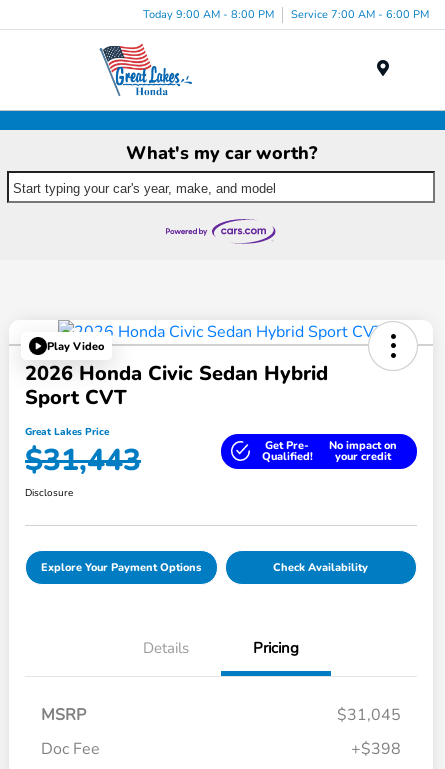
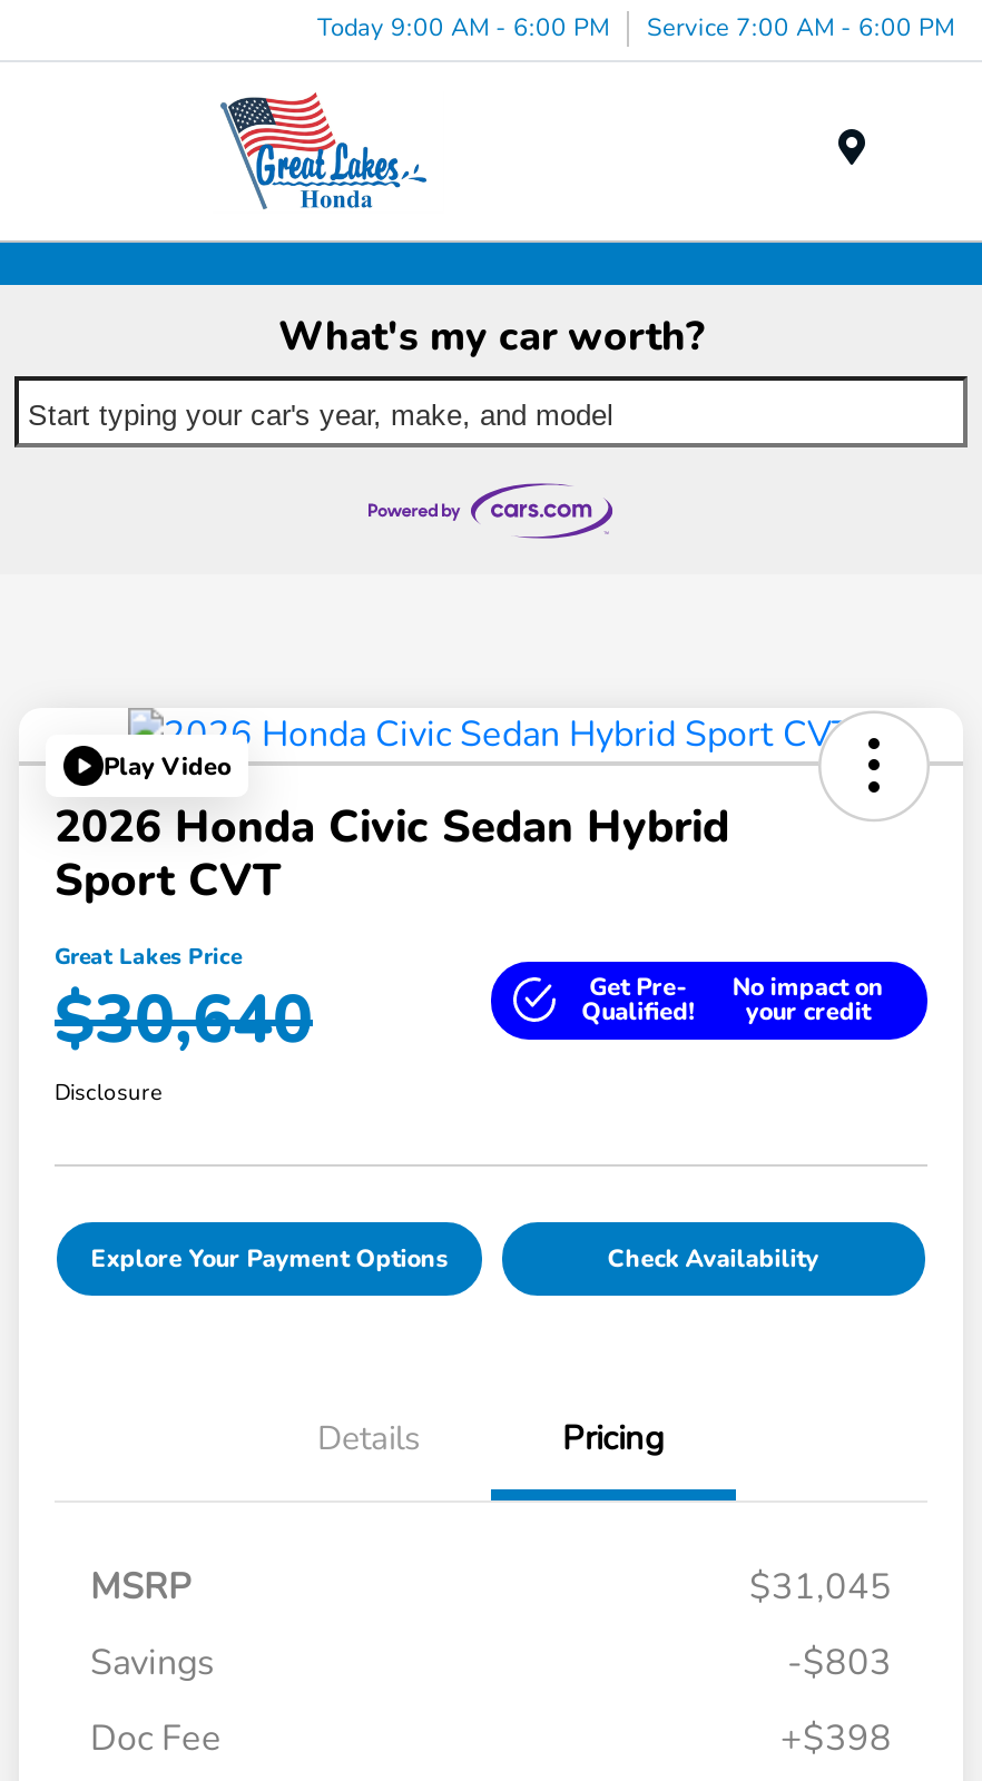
- Today 9:00 AM - 8:00 PM Service 7:00 AM - 6:00 PM
+ Today 9:00 AM - 6:00 PM Service 7:00 AM - 6:00 PM

- $31,443
+ $30,640

+ Savings
+ -$803
